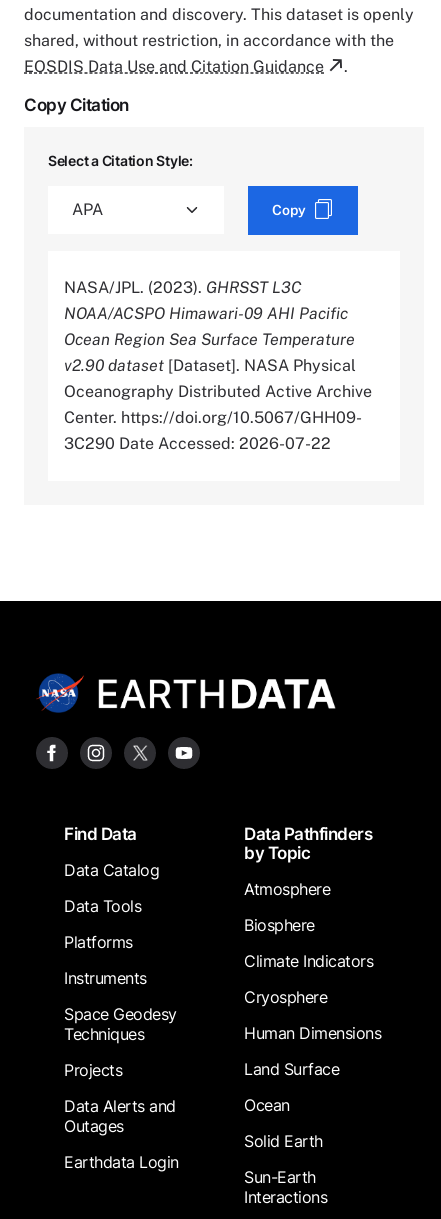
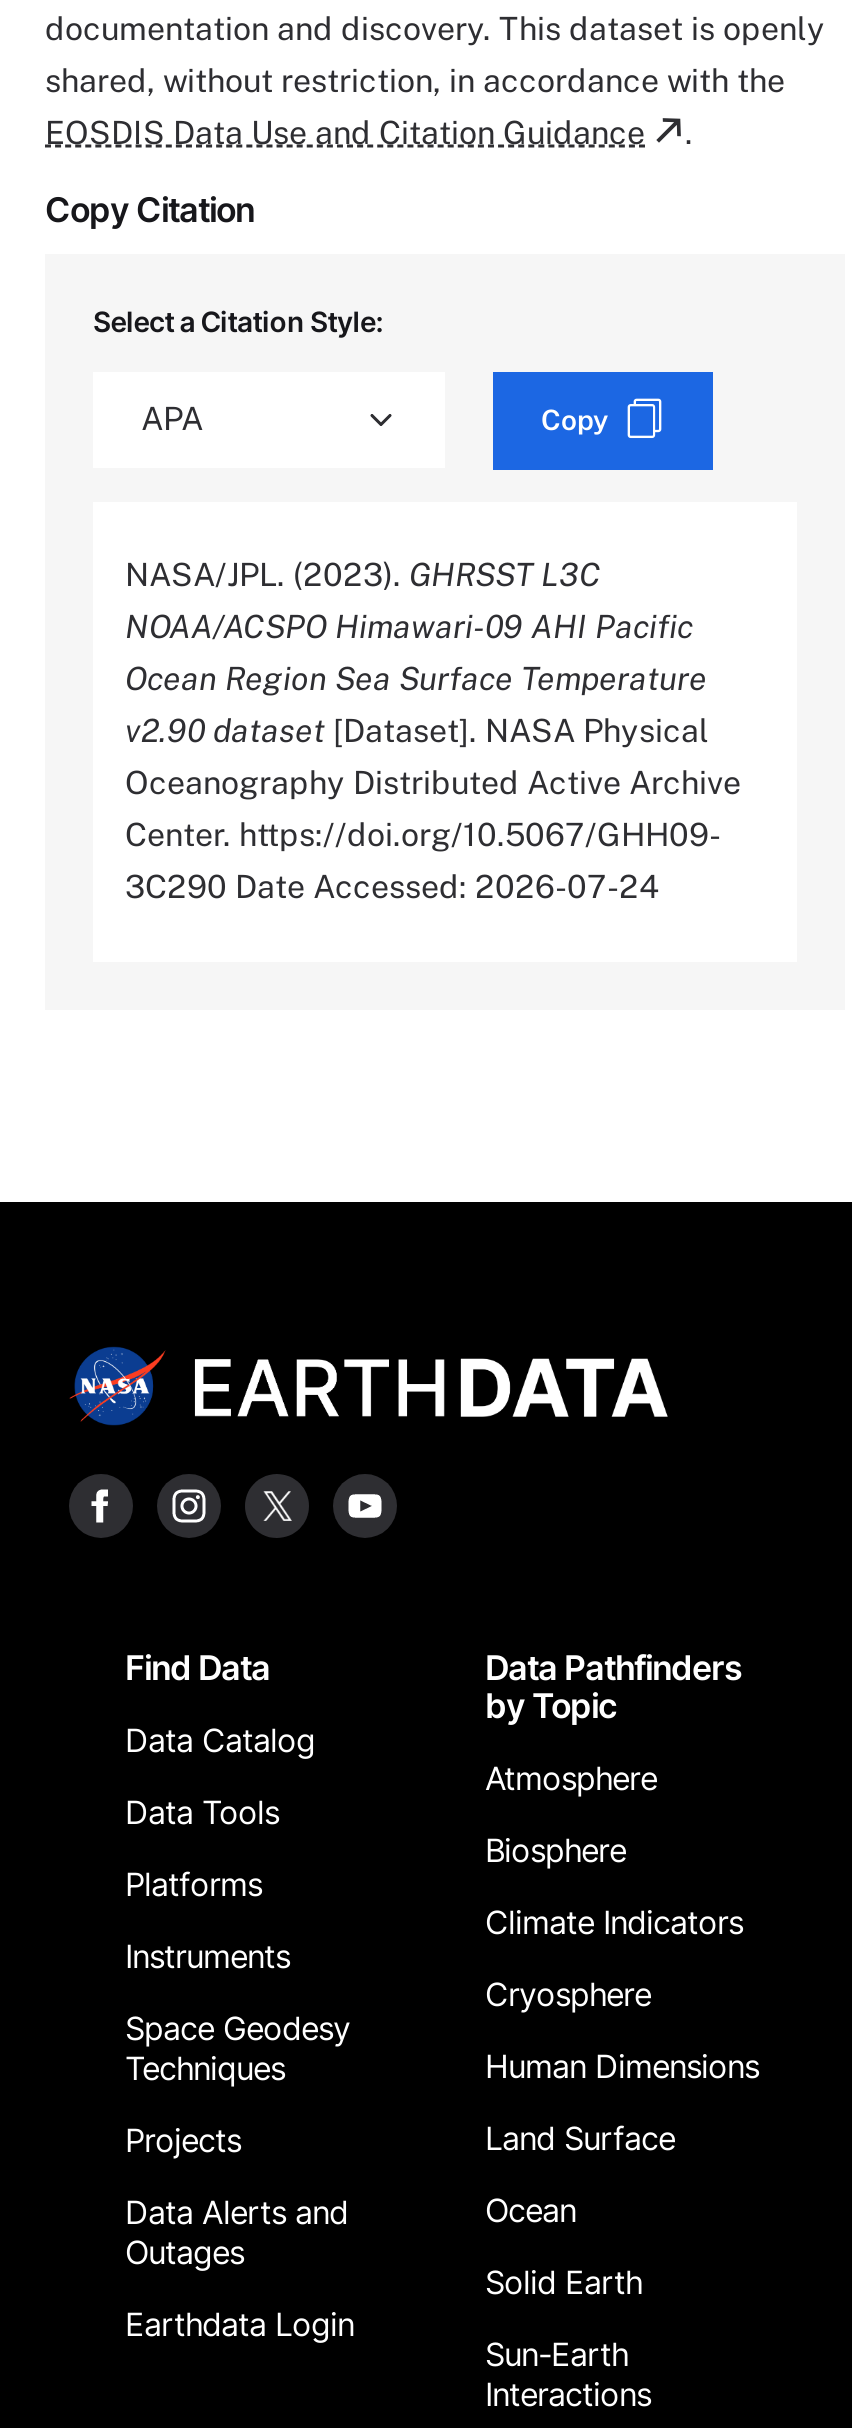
- 3C290 Date Accessed: 2026-07-22
+ 3C290 Date Accessed: 2026-07-24
